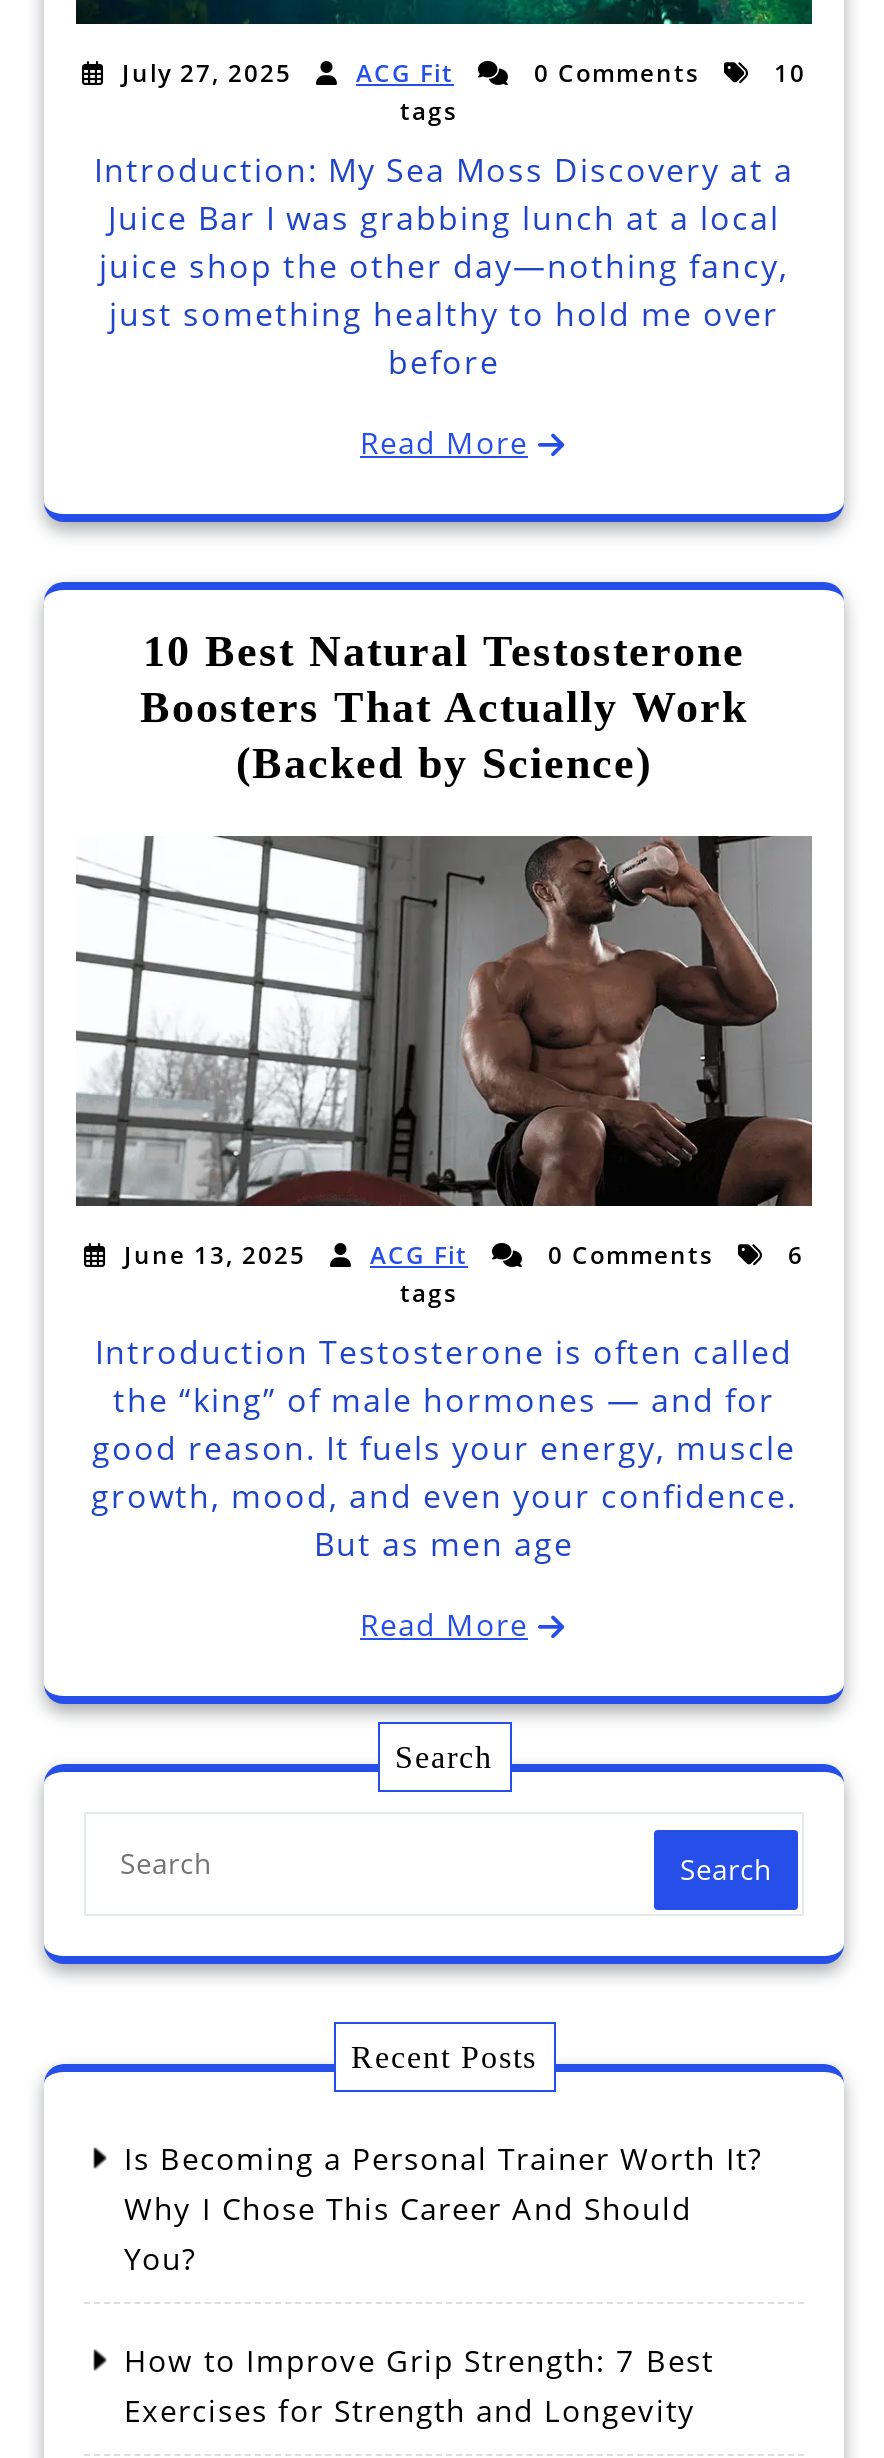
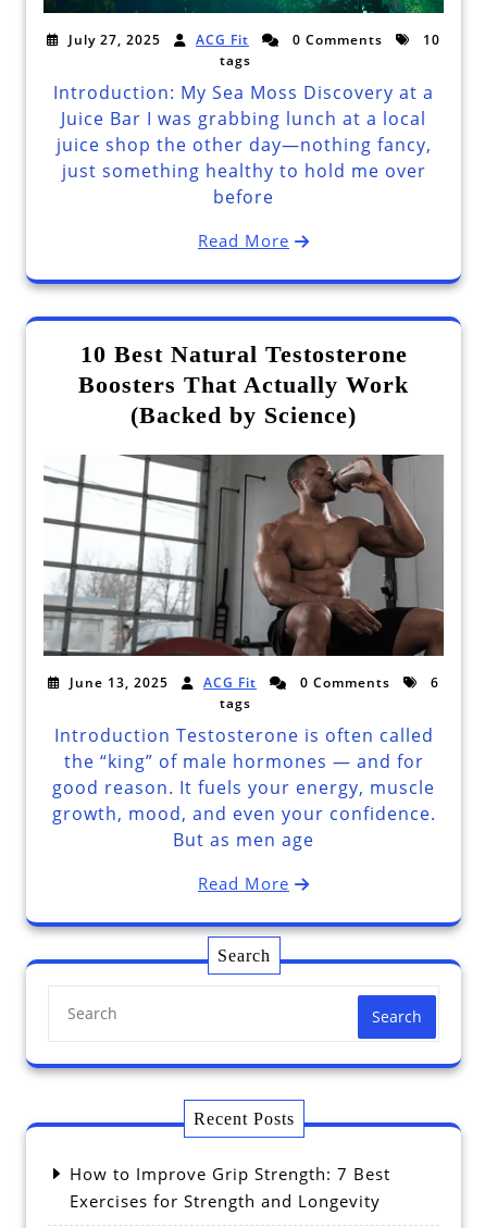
- Is Becoming a Personal Trainer Worth It?
- Why I Chose This Career And Should
- You?
